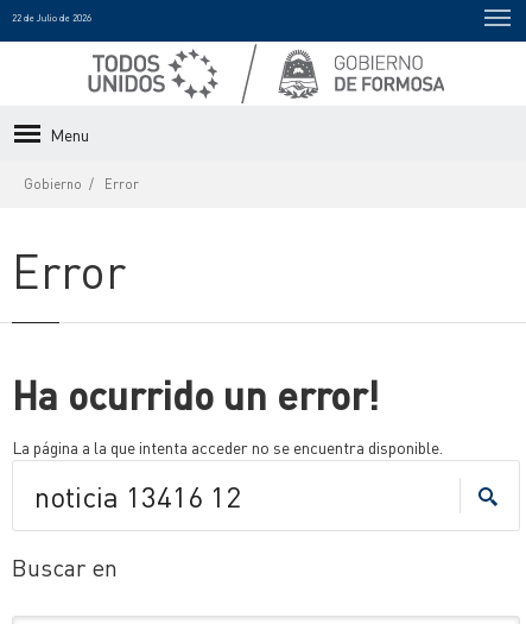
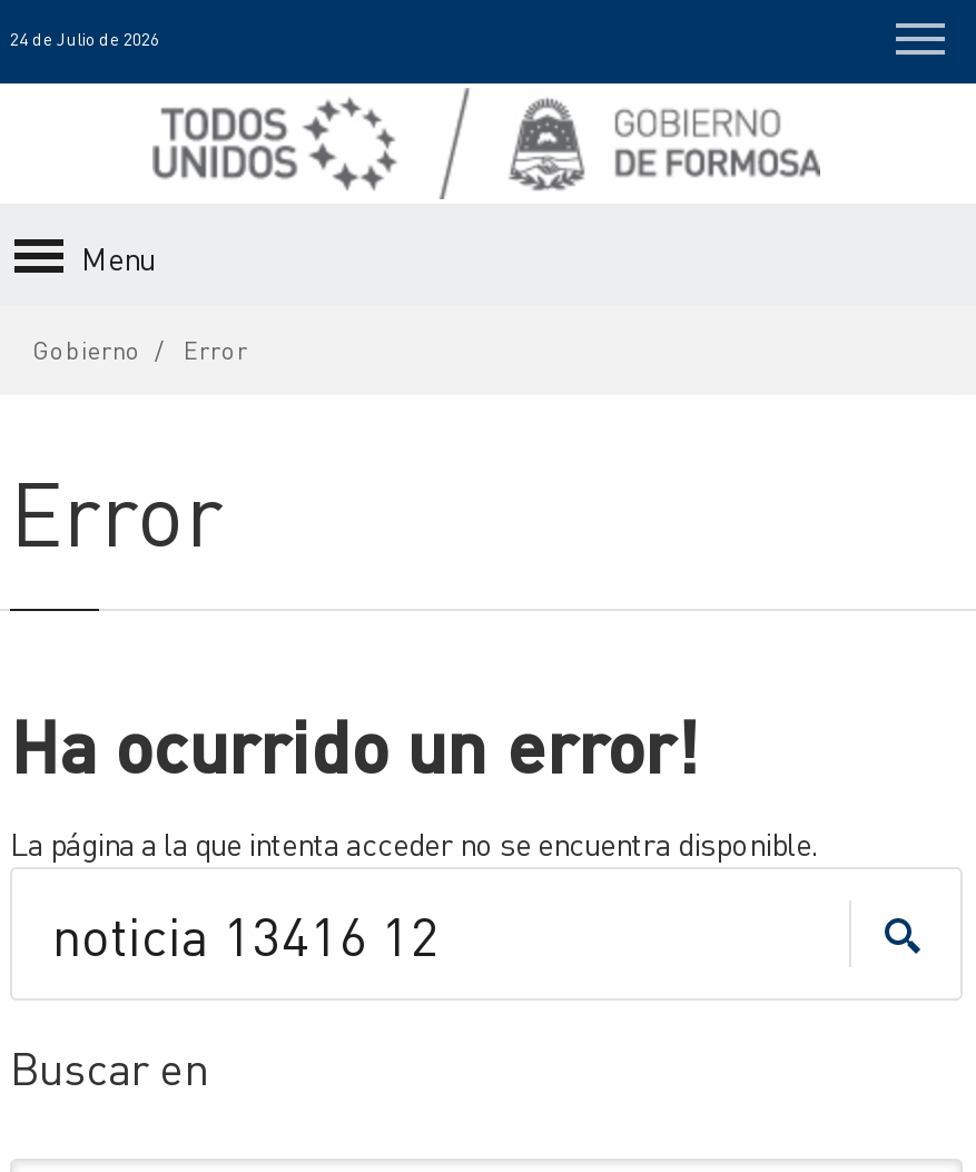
- 22 de Julio de 2026
+ 24 de Julio de 2026
